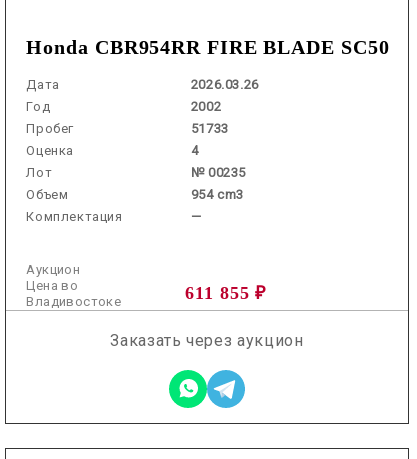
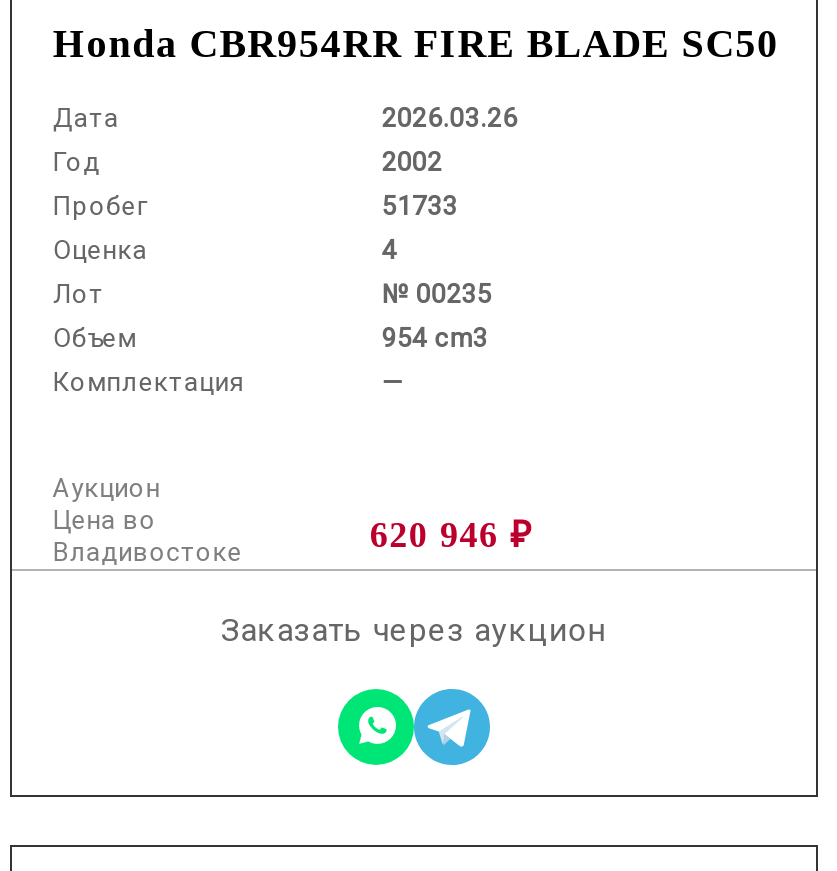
- 611 855 ₽
+ 620 946 ₽
